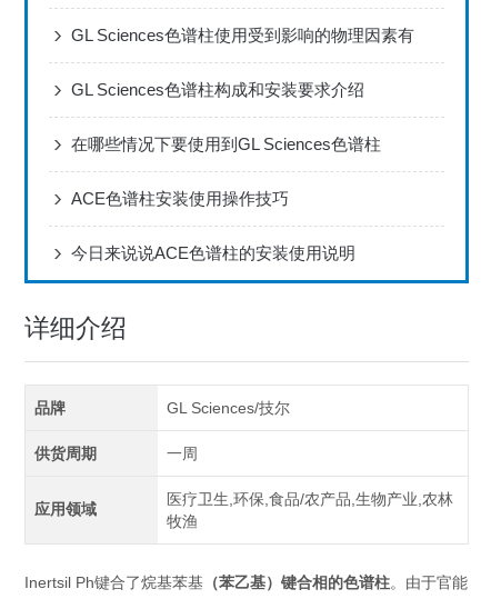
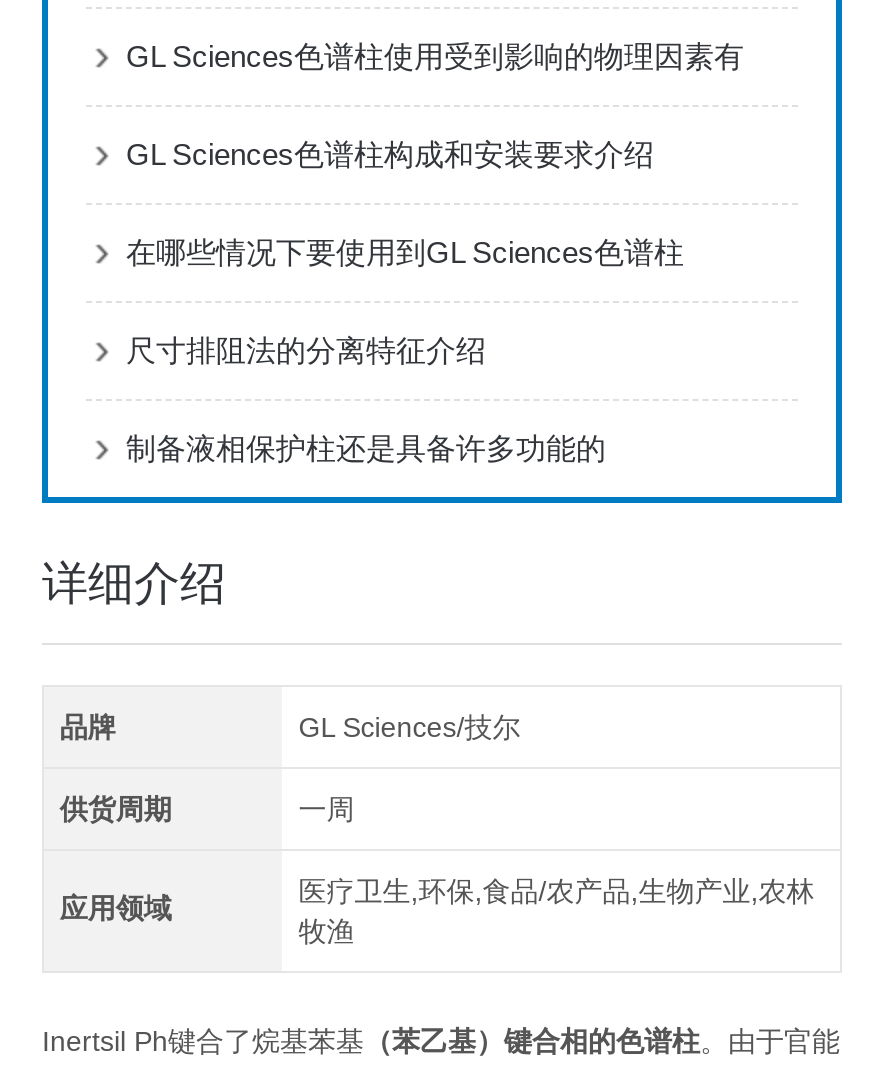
- ACE色谱柱安装使用操作技巧
+ 尺寸排阻法的分离特征介绍

- 今日来说说ACE色谱柱的安装使用说明
+ 制备液相保护柱还是具备许多功能的
